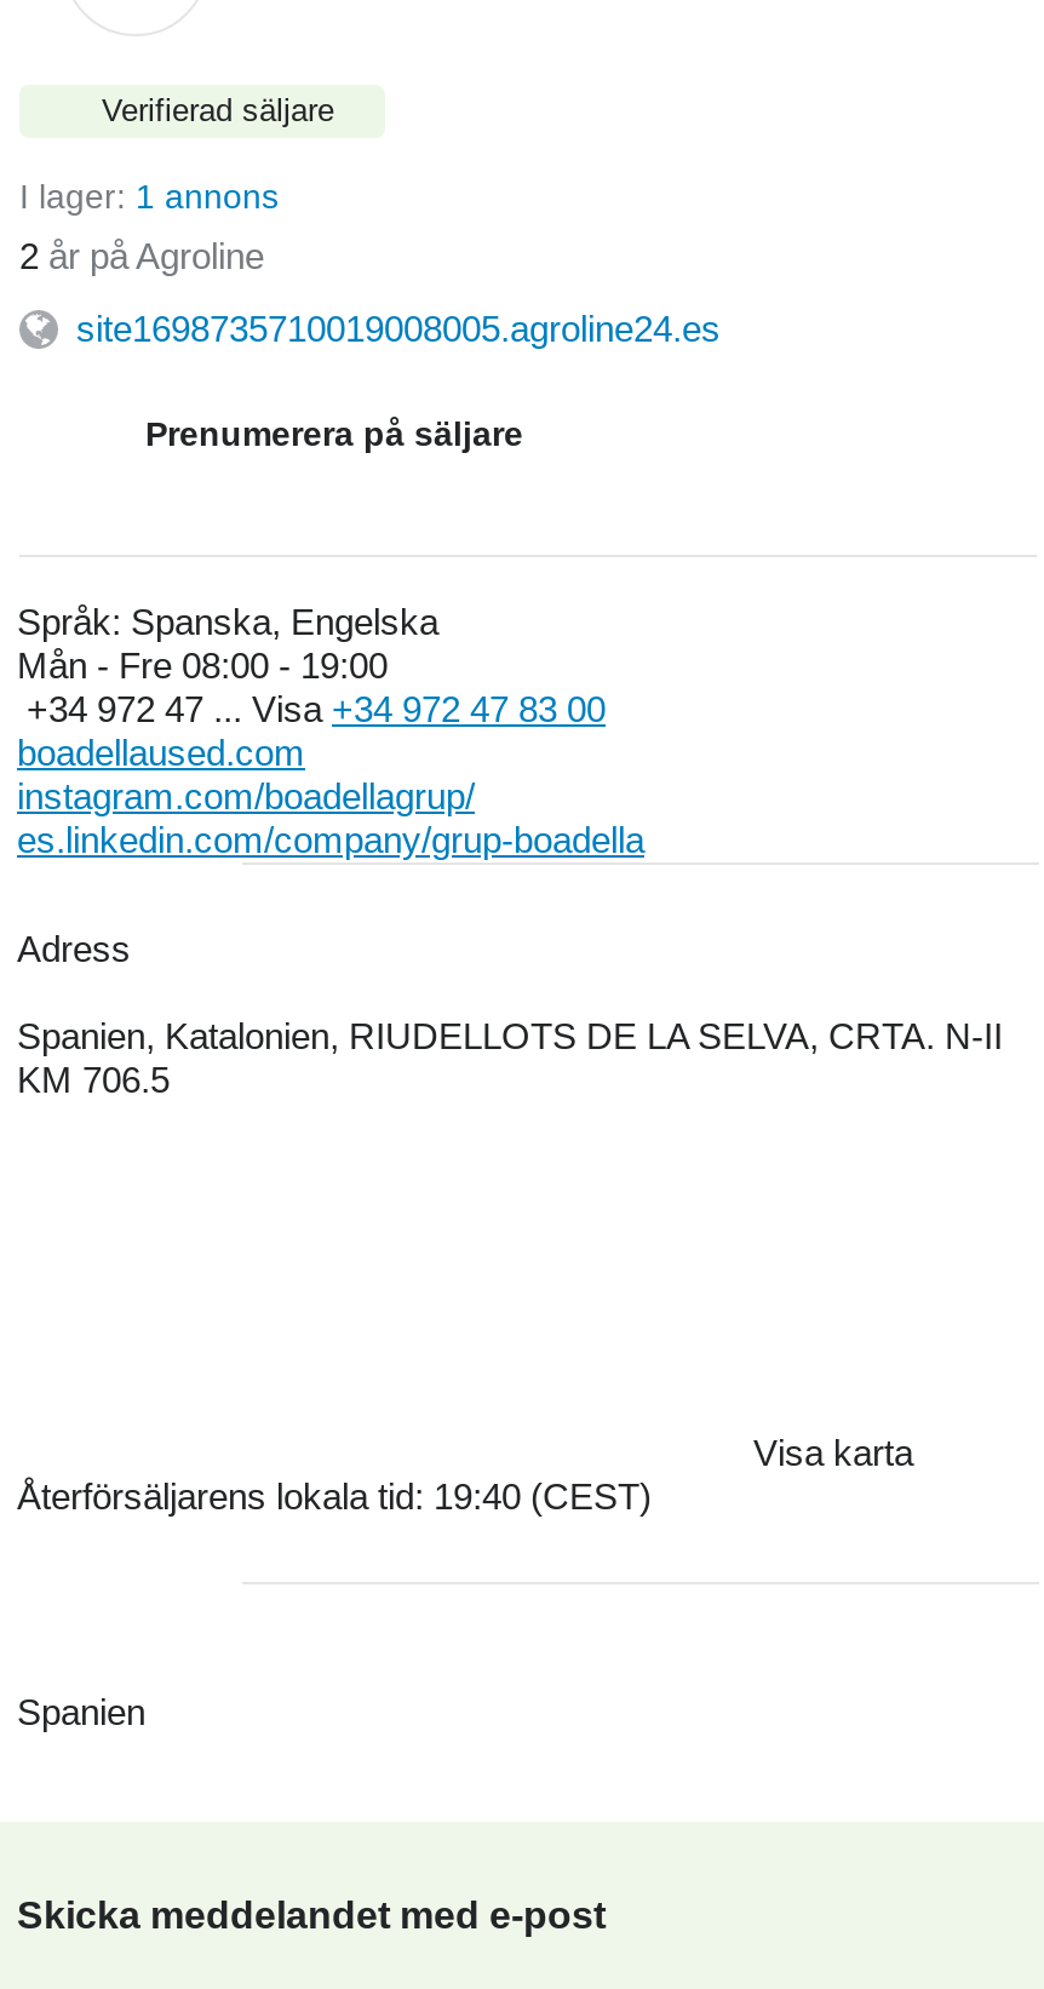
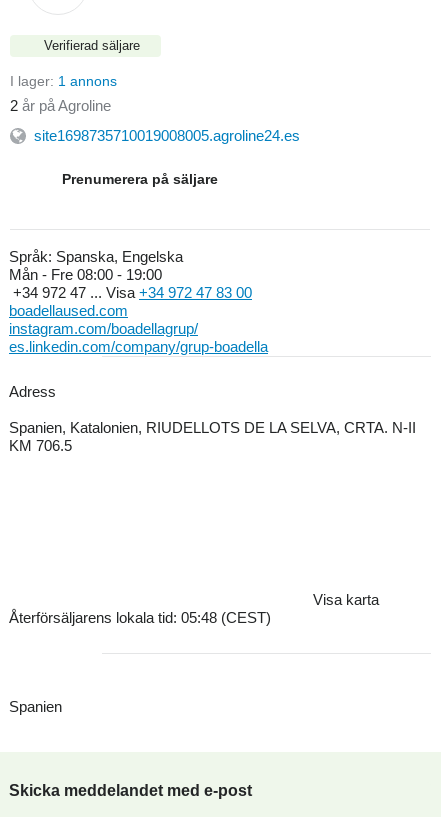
- Återförsäljarens lokala tid: 19:40 (CEST)
+ Återförsäljarens lokala tid: 05:48 (CEST)
